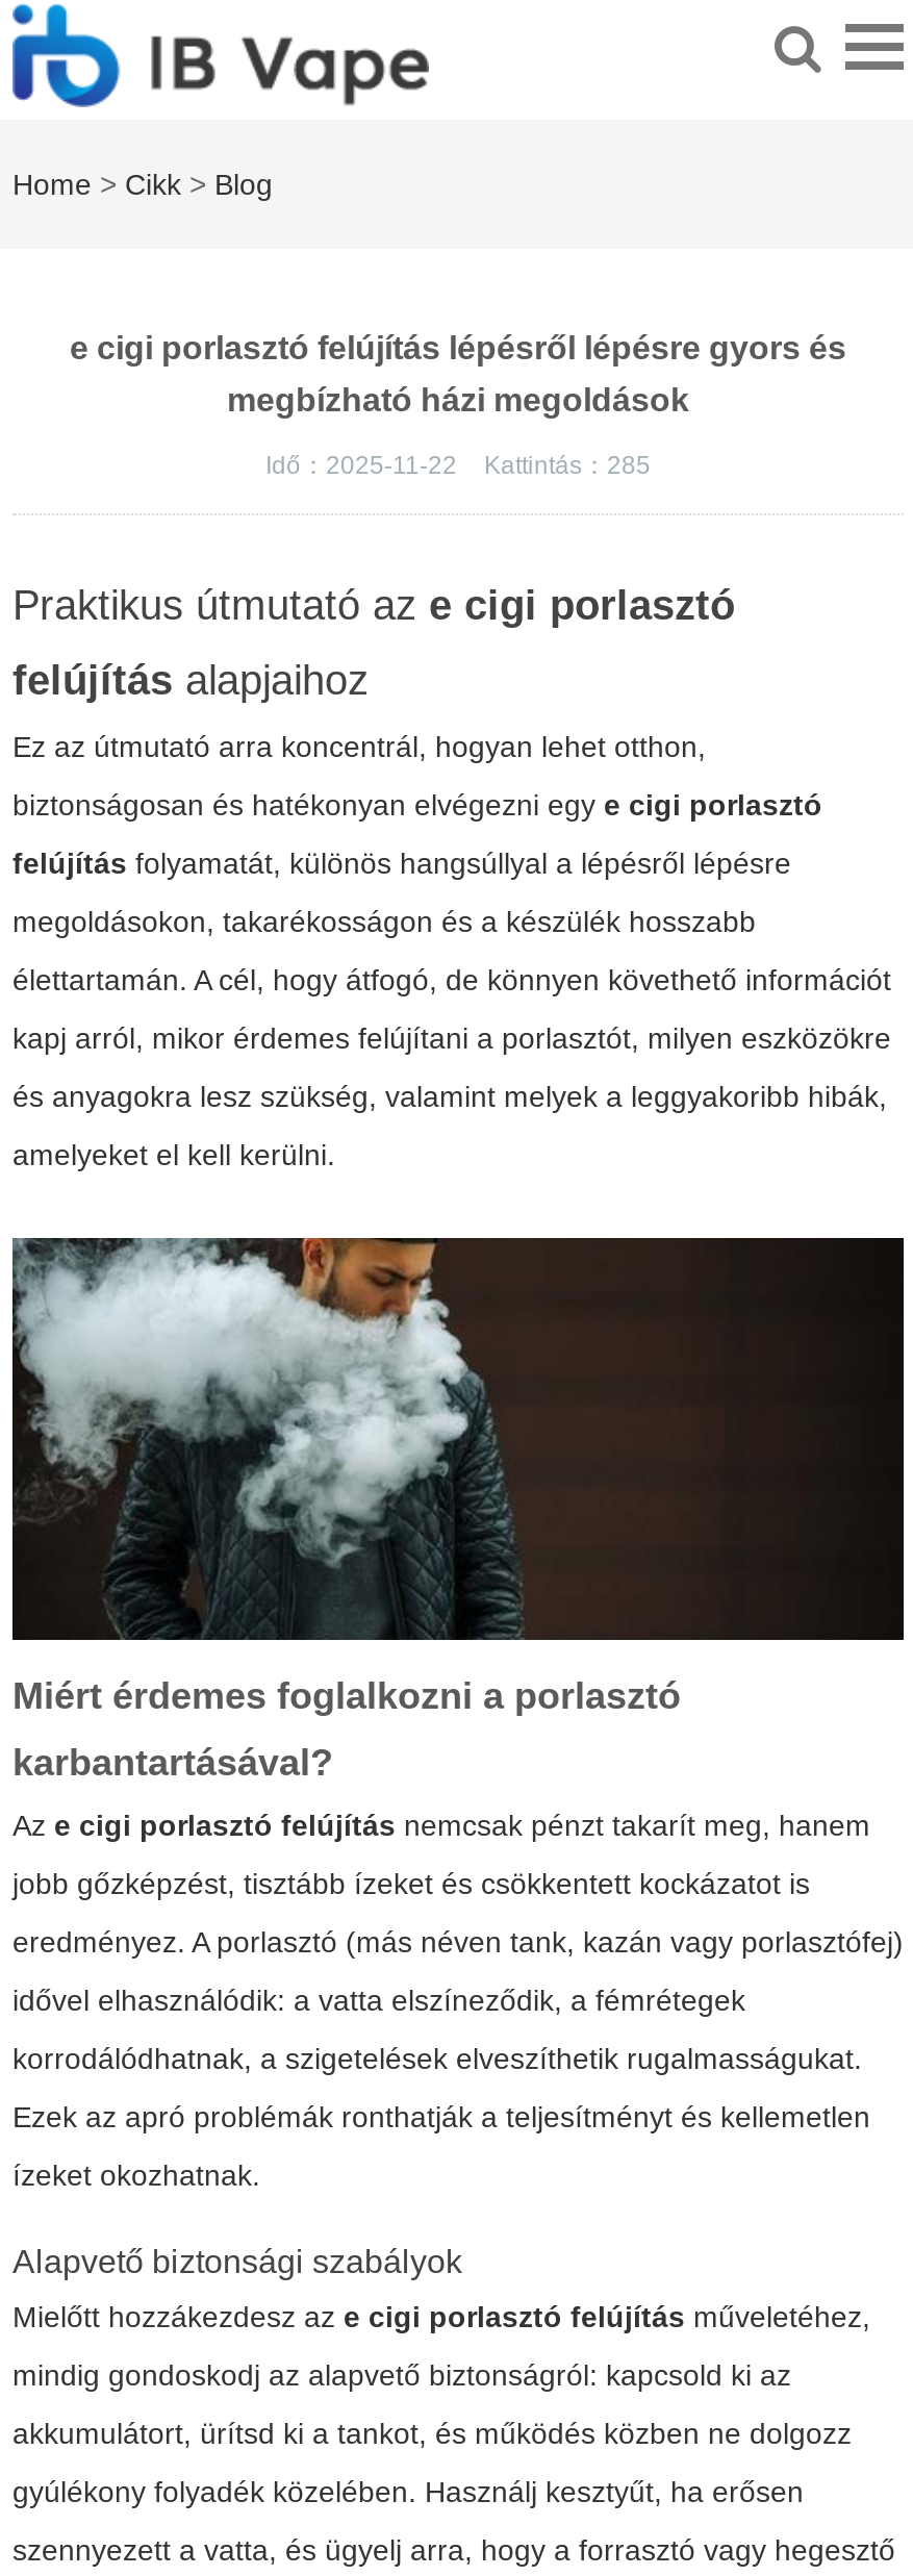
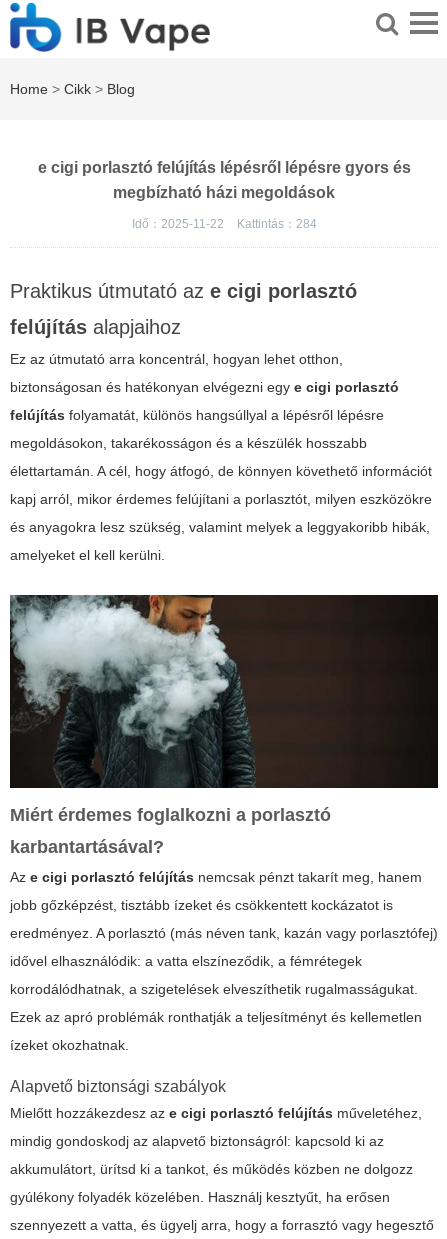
- Idő：2025-11-22 Kattintás：285
+ Idő：2025-11-22 Kattintás：284
